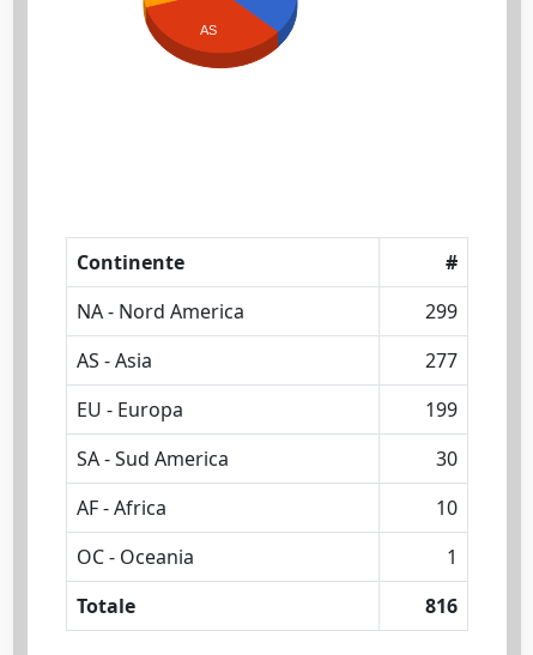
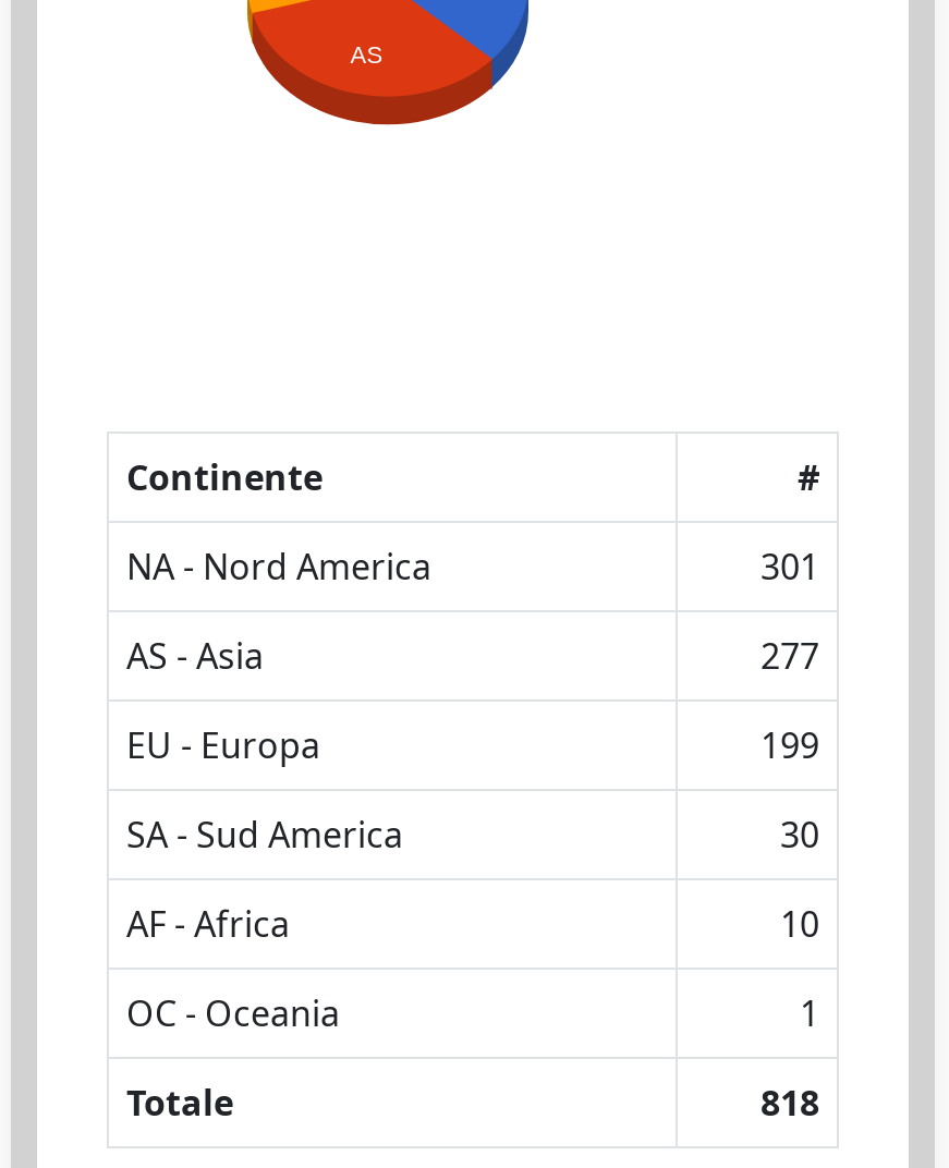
- 299
+ 301

- 816
+ 818
